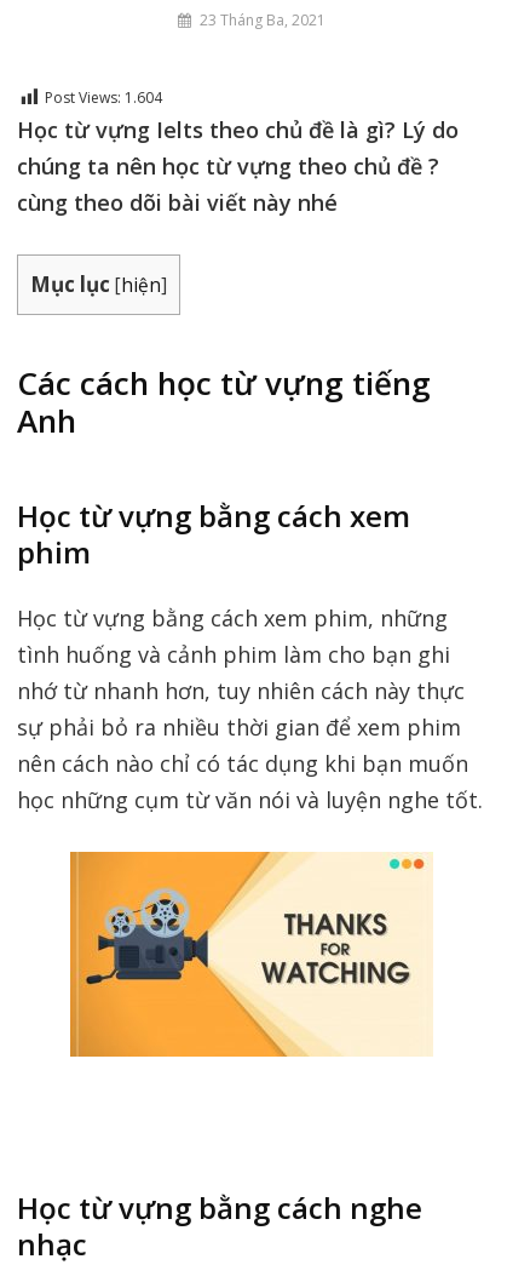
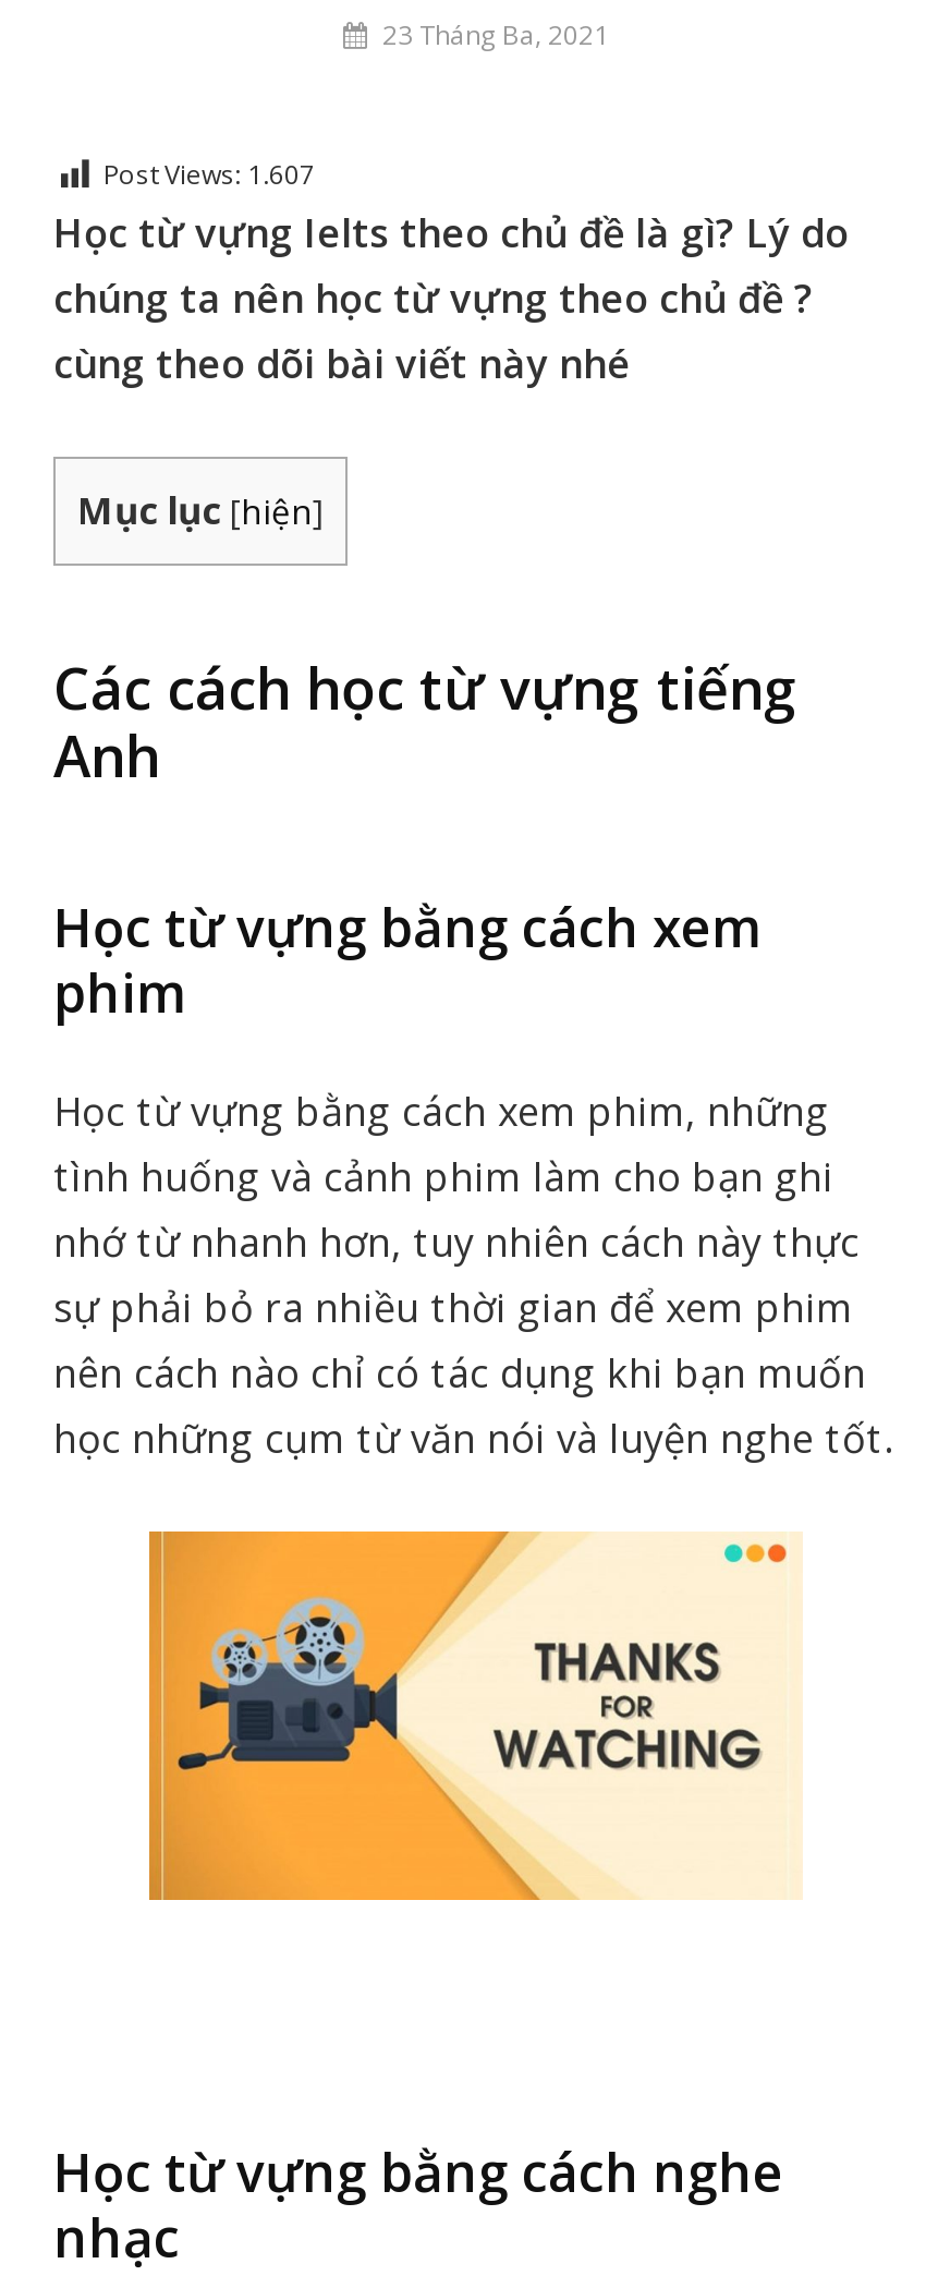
- Post Views: 1.604
+ Post Views: 1.607
